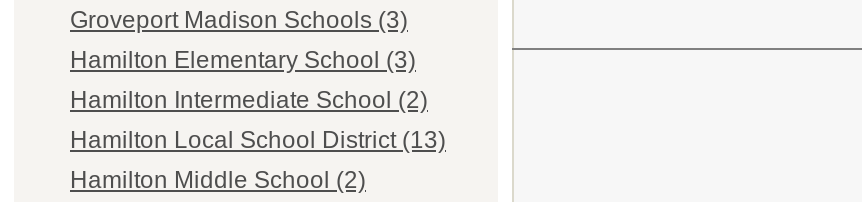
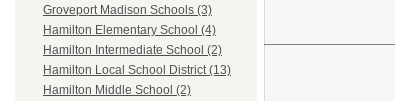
- Hamilton Elementary School (3)
+ Hamilton Elementary School (4)
